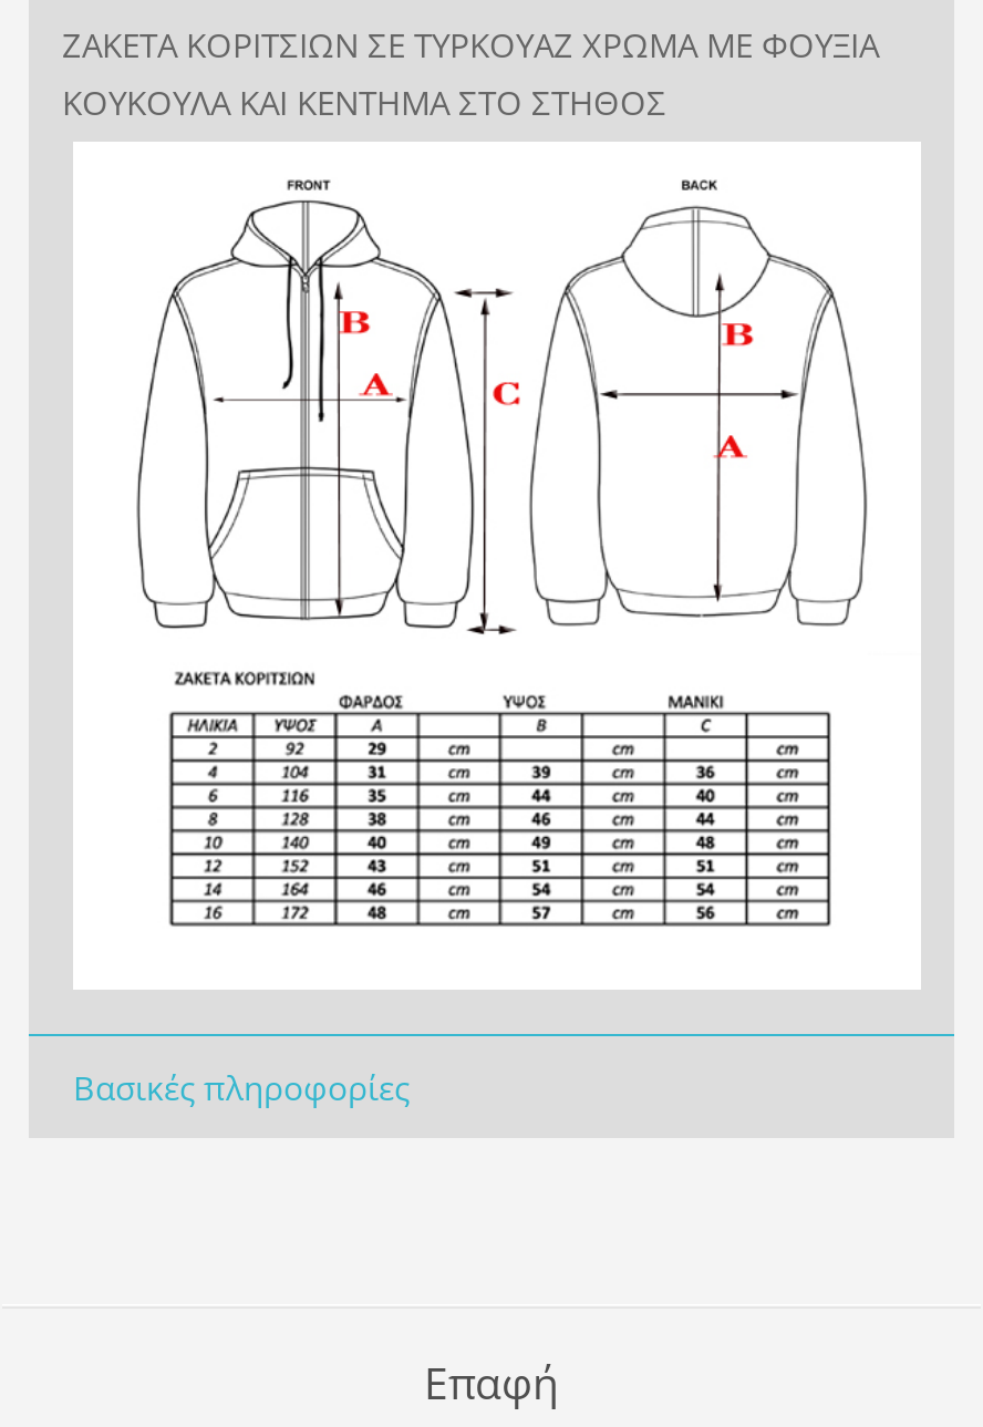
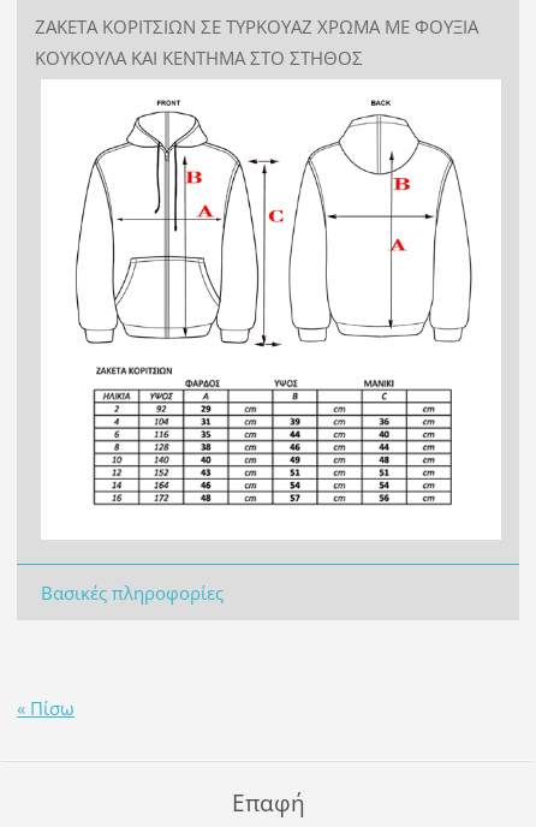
+ « Πίσω
